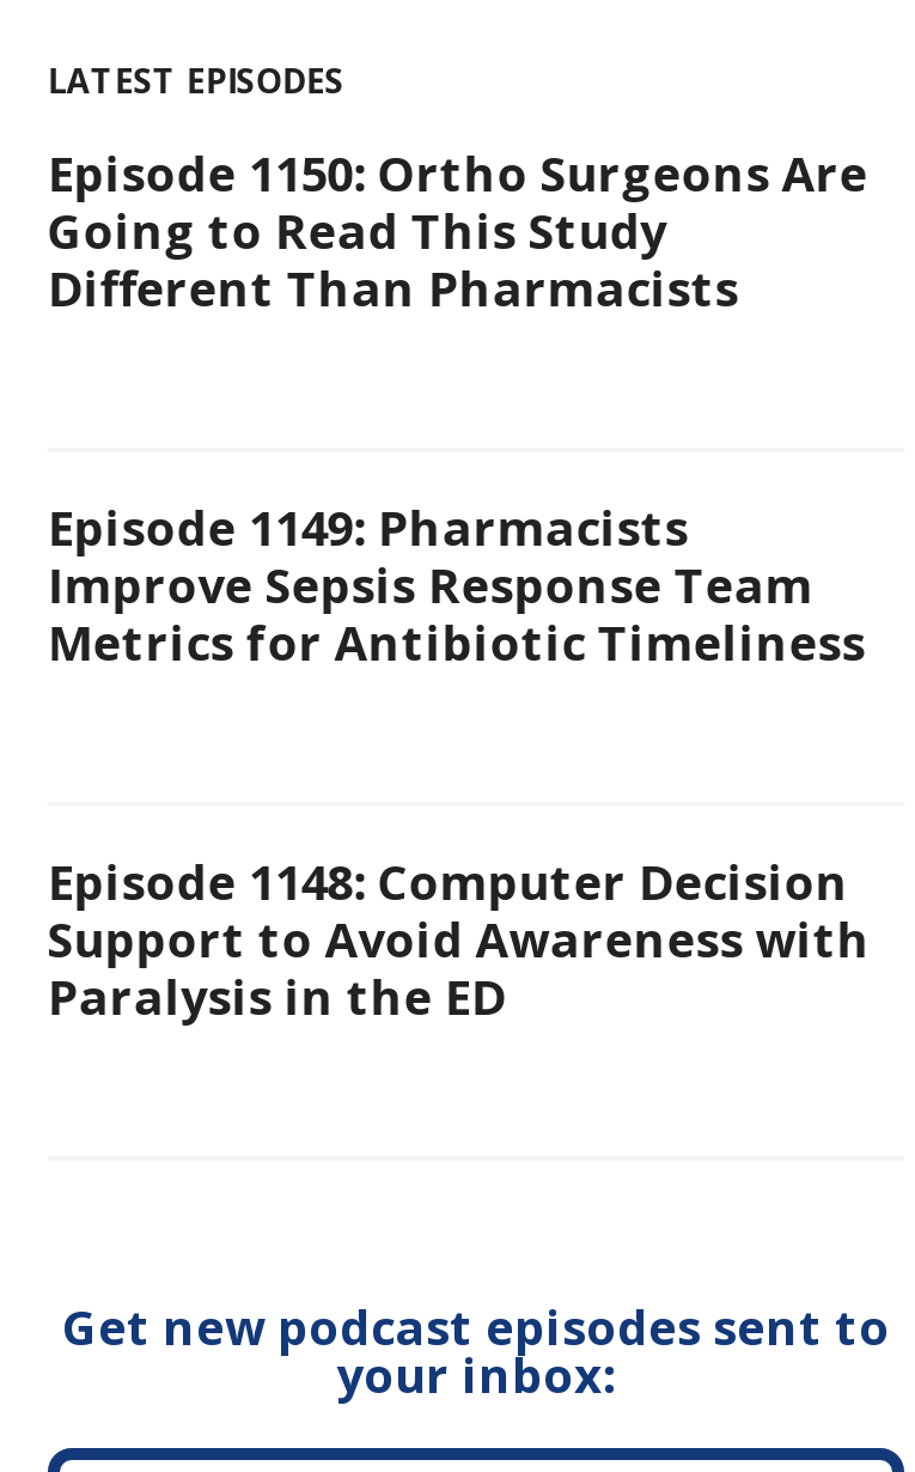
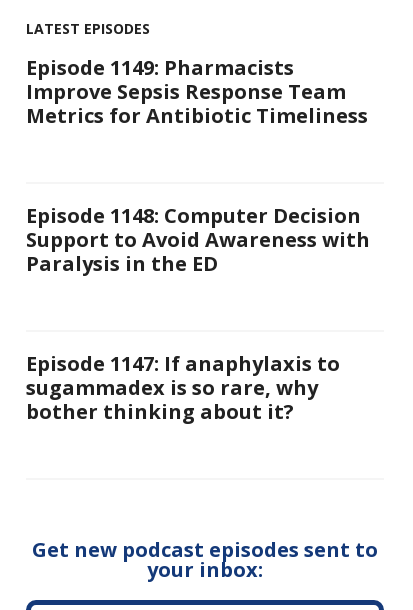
- Episode 1150: Ortho Surgeons Are
- Going to Read This Study
- Different Than Pharmacists

moved up: Episode 1149: Pharmacists | Improve Sepsis Response Team | Metrics for Antibiotic Timeliness | Episode 1148: Computer Decision | Support to Avoid Awareness with | Paralysis in the ED

+ Episode 1147: If anaphylaxis to
+ sugammadex is so rare, why
+ bother thinking about it?
